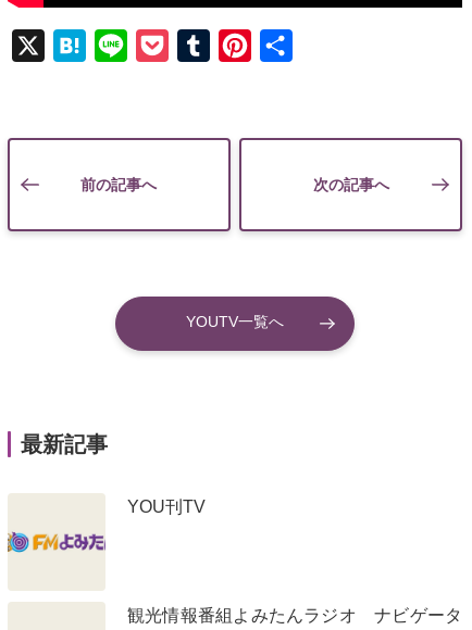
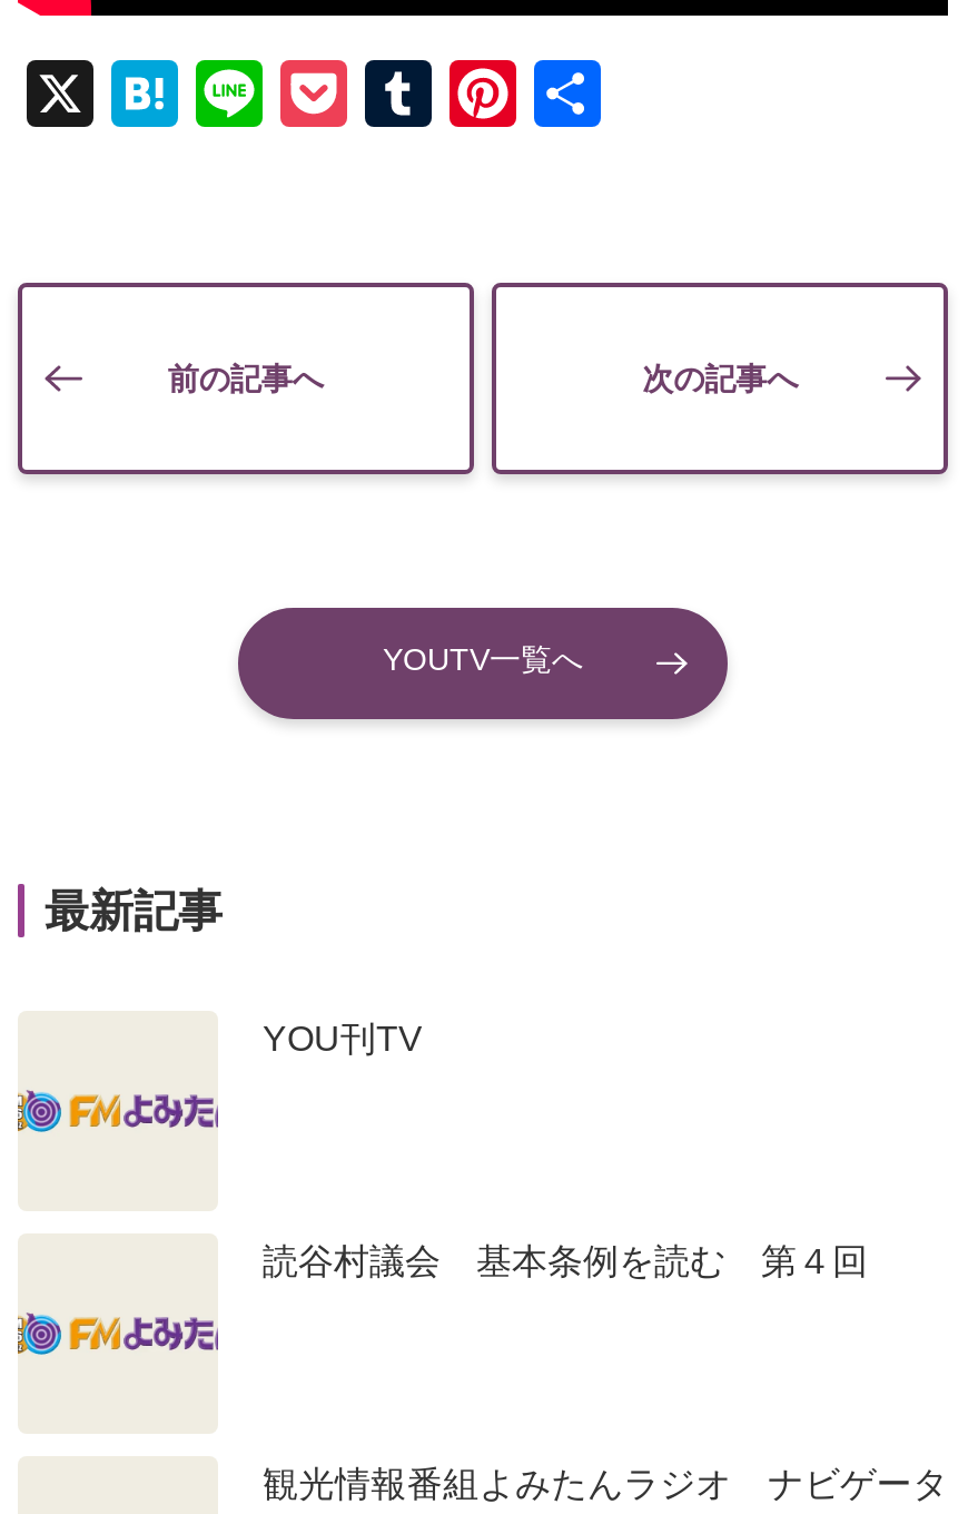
+ 読谷村議会 基本条例を読む 第４回
